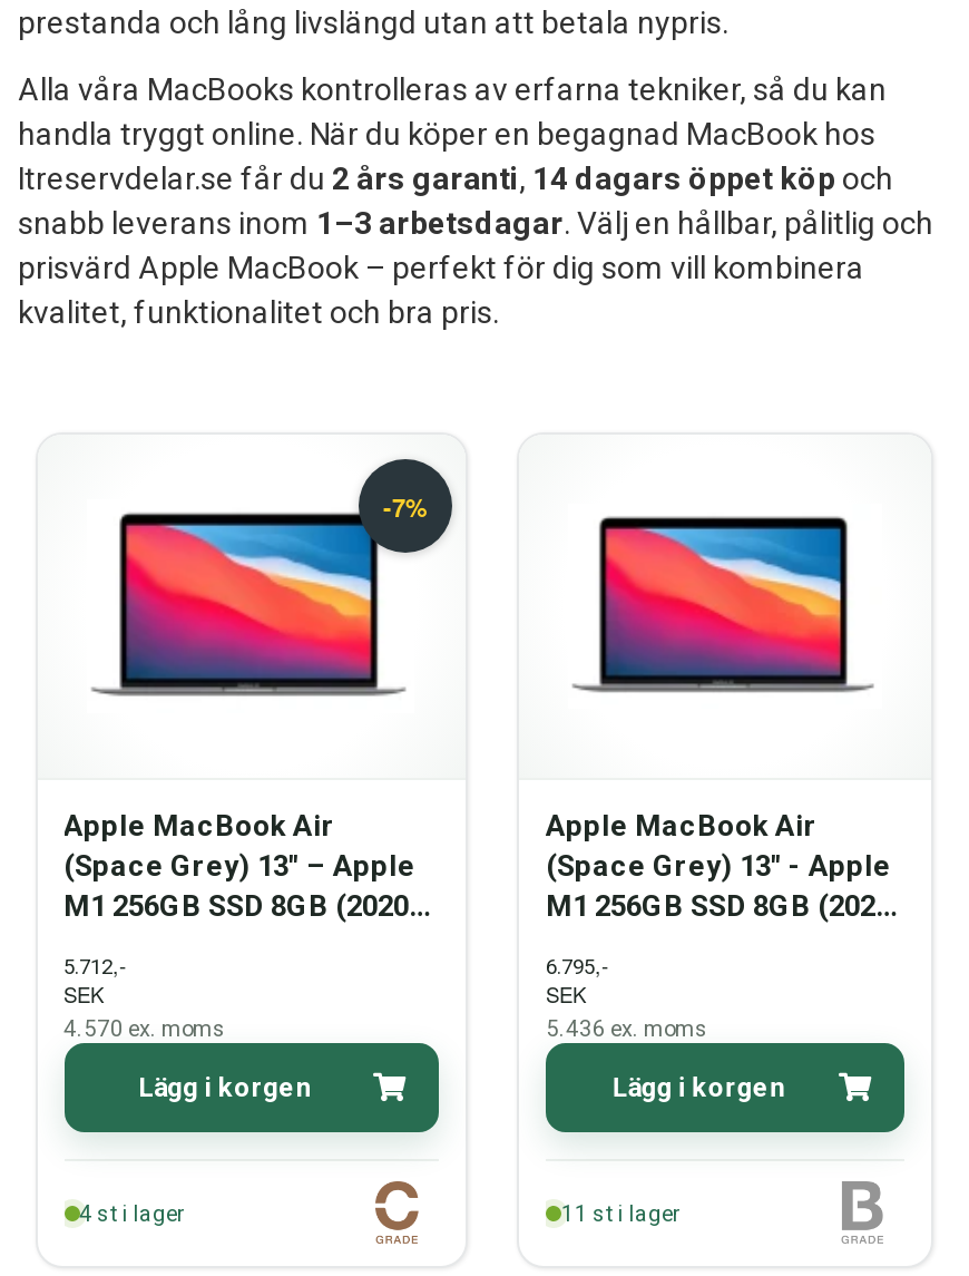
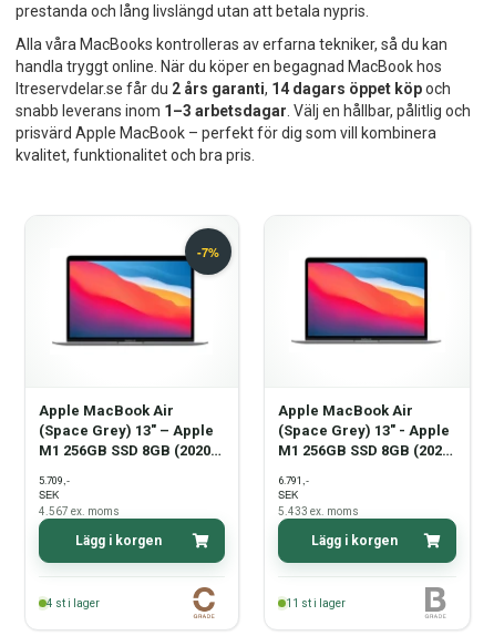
- 5.712,-
+ 5.709,-

- 6.795,-
+ 6.791,-

- 4.570 ex. moms
+ 4.567 ex. moms

- 5.436 ex. moms
+ 5.433 ex. moms
